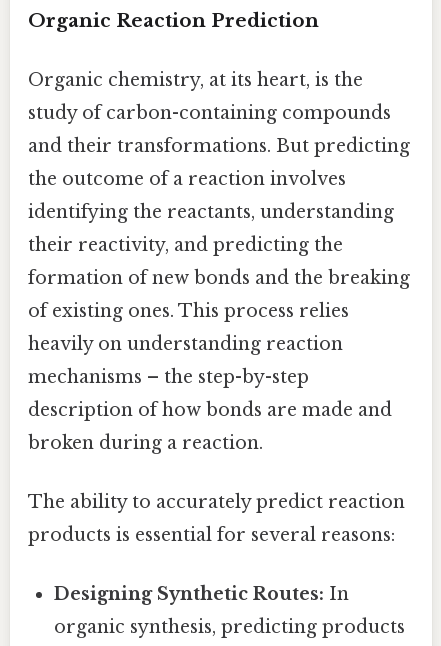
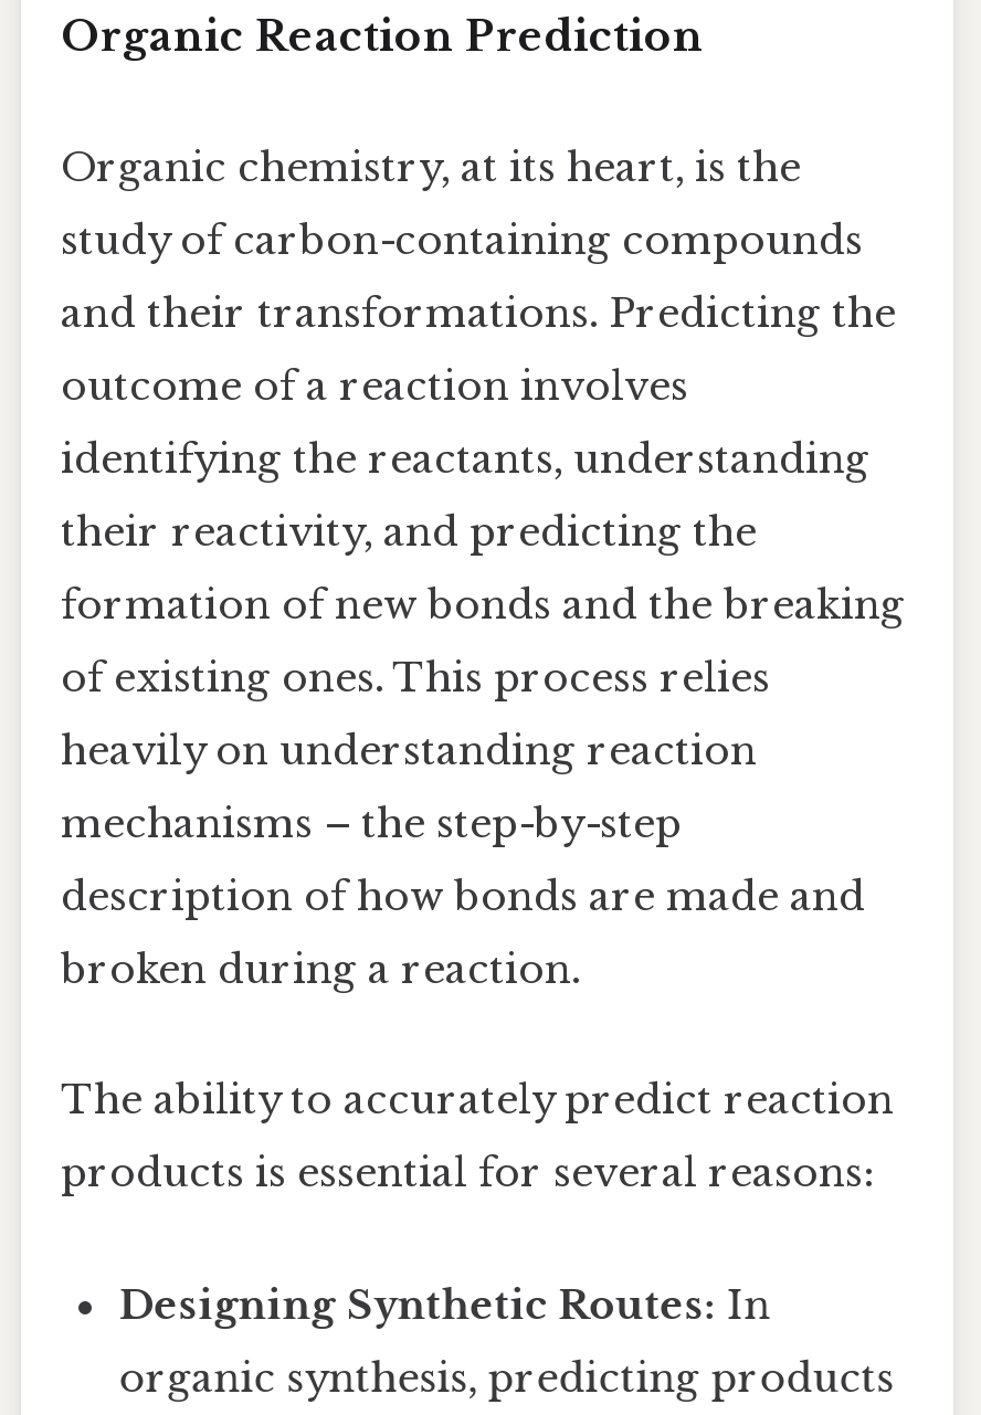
- and their transformations. But predicting
+ and their transformations. Predicting the

- the outcome of a reaction involves
+ outcome of a reaction involves
